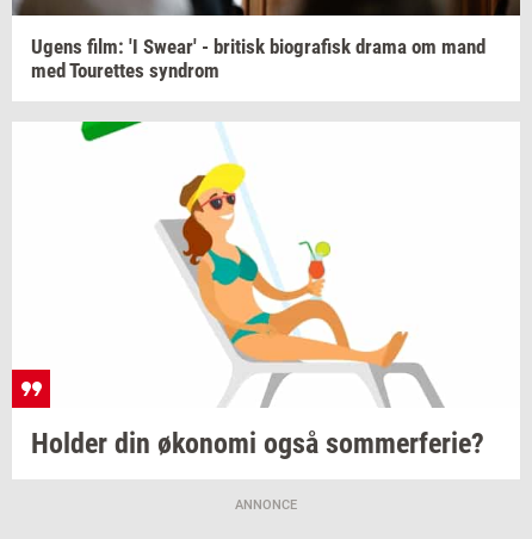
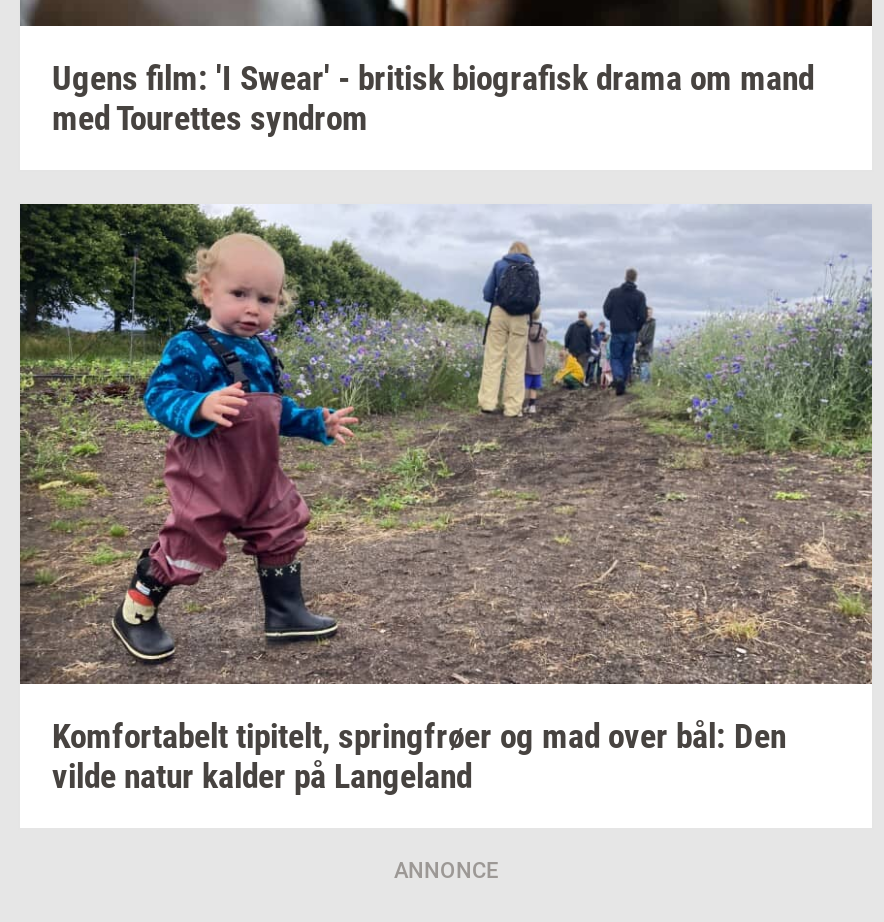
- [image]
- Holder din økonomi også sommerferie?
+ [image]
+ Komfortabelt tipitelt, springfrøer og mad over bål: Den
+ vilde natur kalder på Langeland
